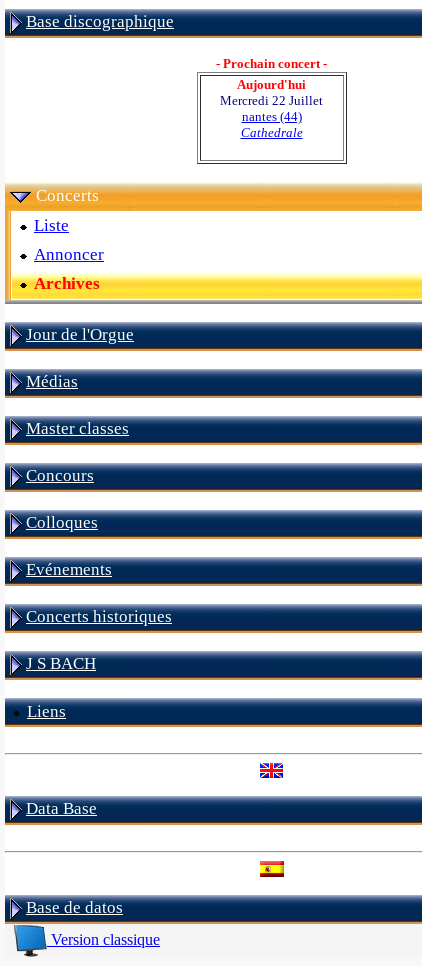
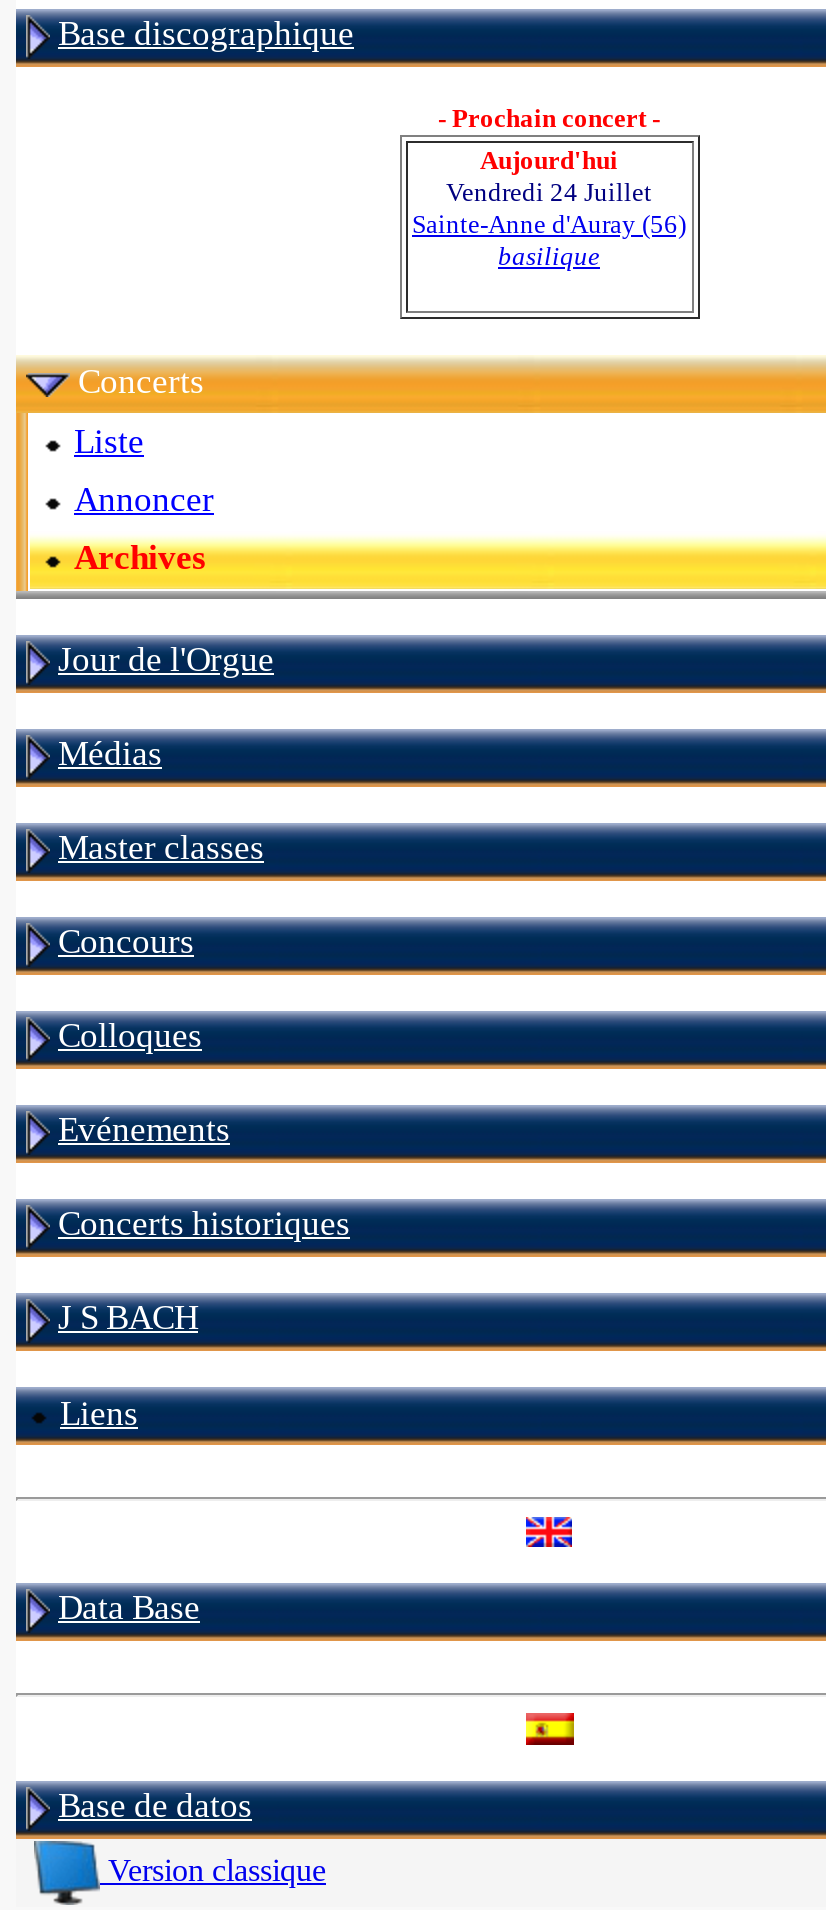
- Mercredi 22 Juillet
- nantes (44)
- Cathedrale
+ Vendredi 24 Juillet
+ Sainte-Anne d'Auray (56)
+ basilique
